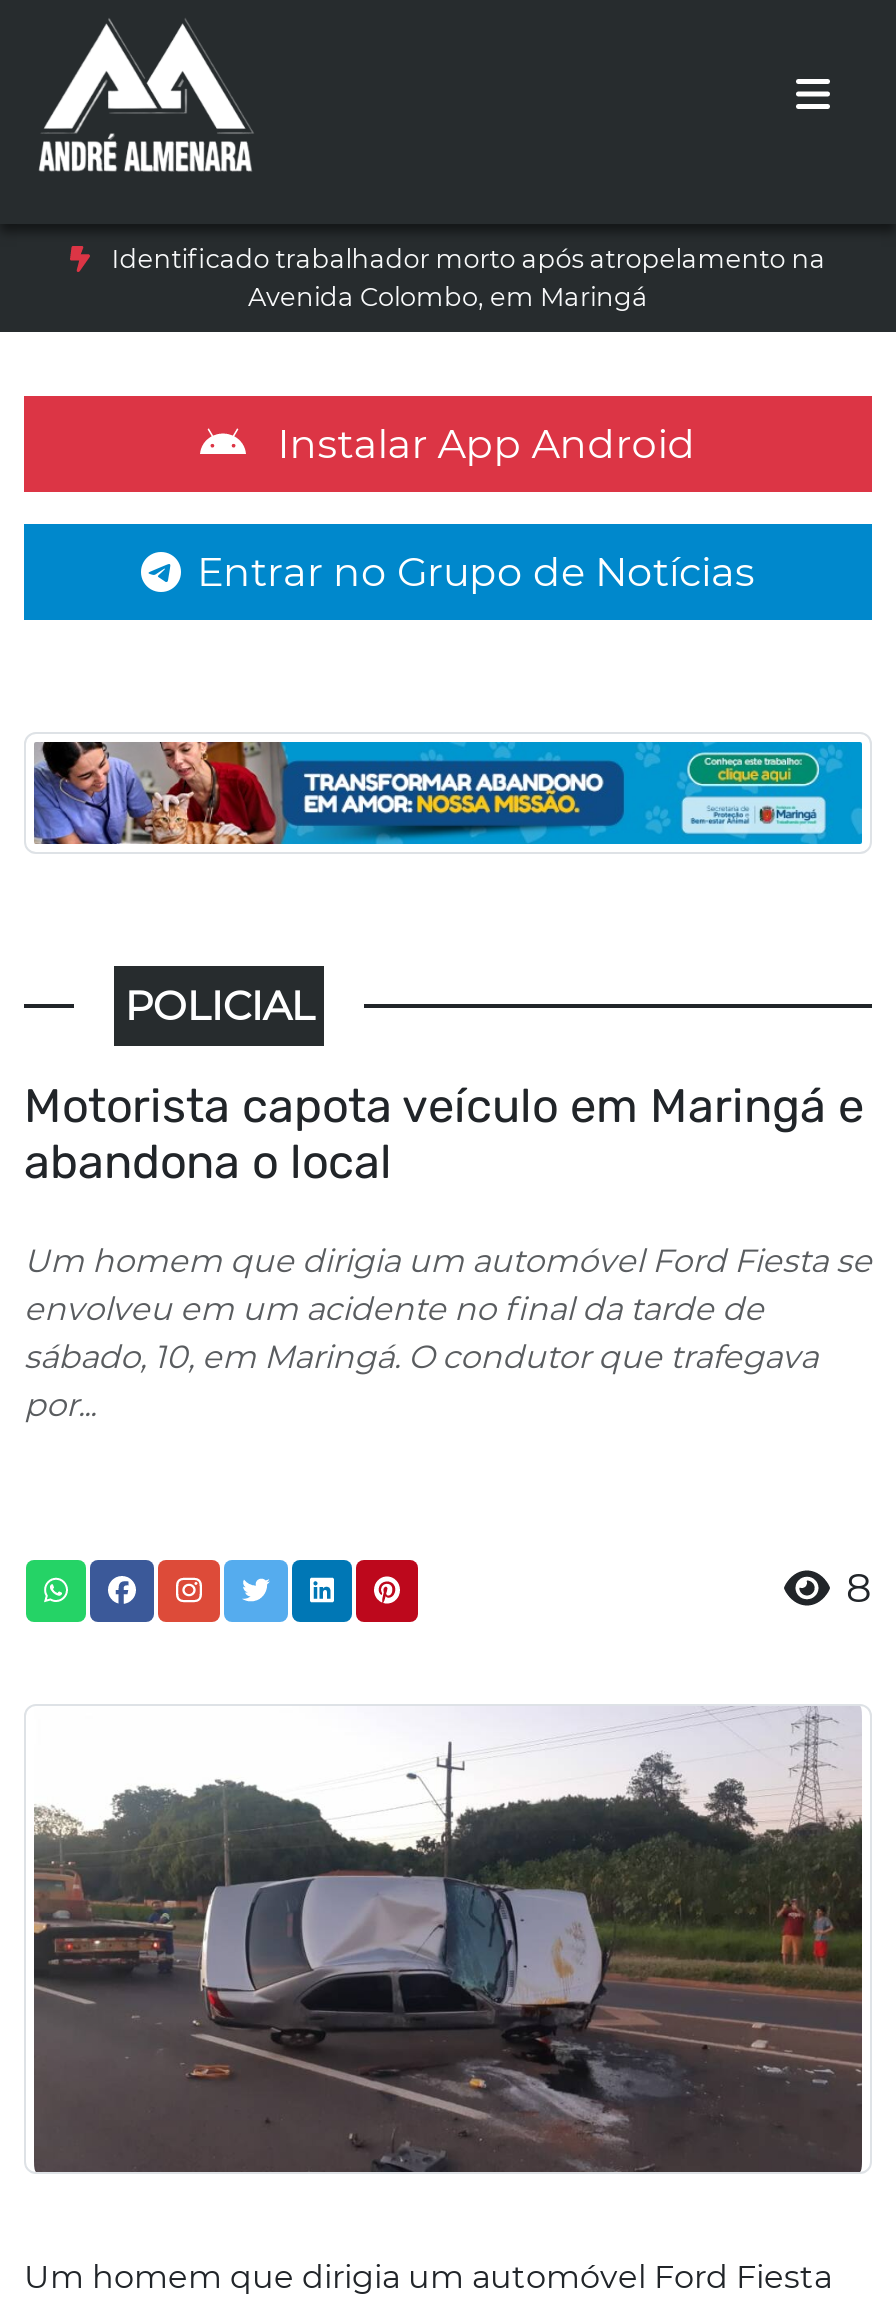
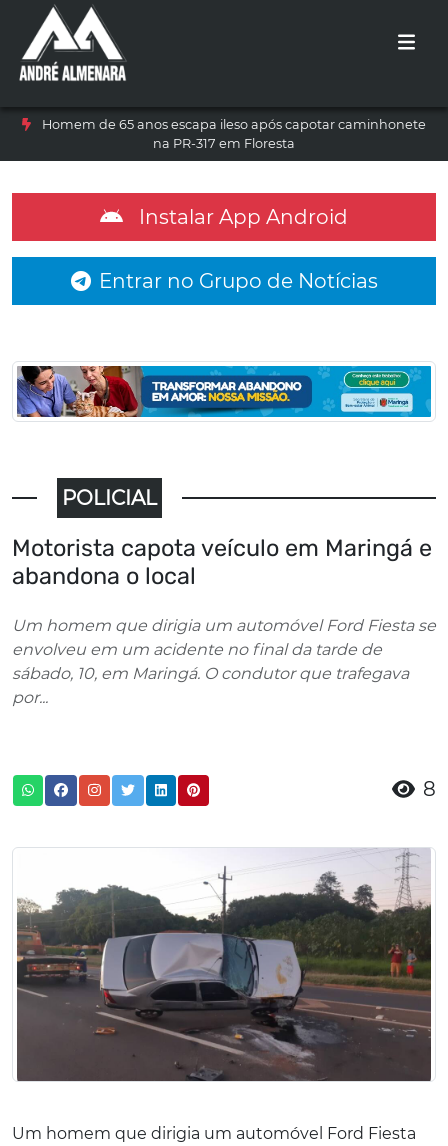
- Identificado trabalhador morto após atropelamento na
- Avenida Colombo, em Maringá
+ Homem de 65 anos escapa ileso após capotar caminhonete
+ na PR-317 em Floresta
